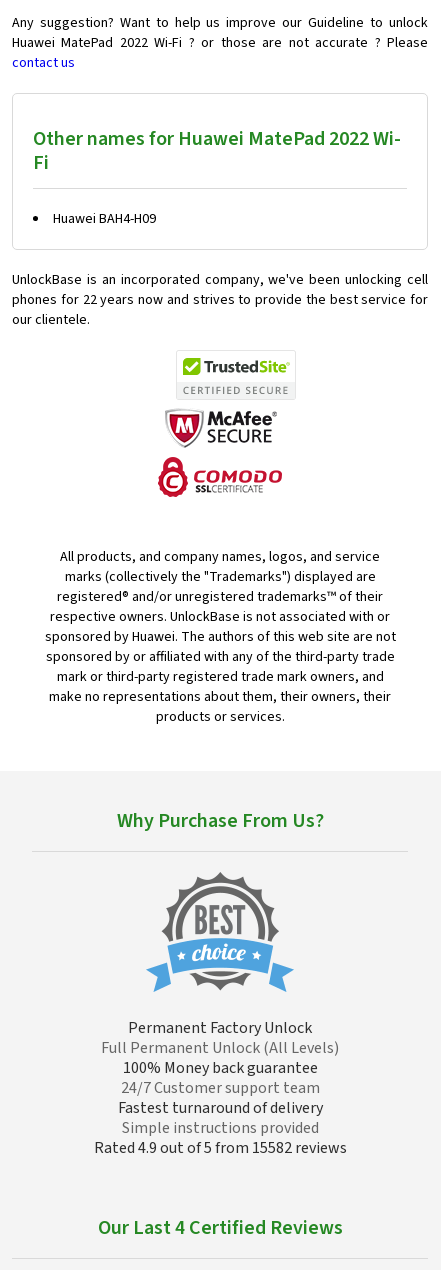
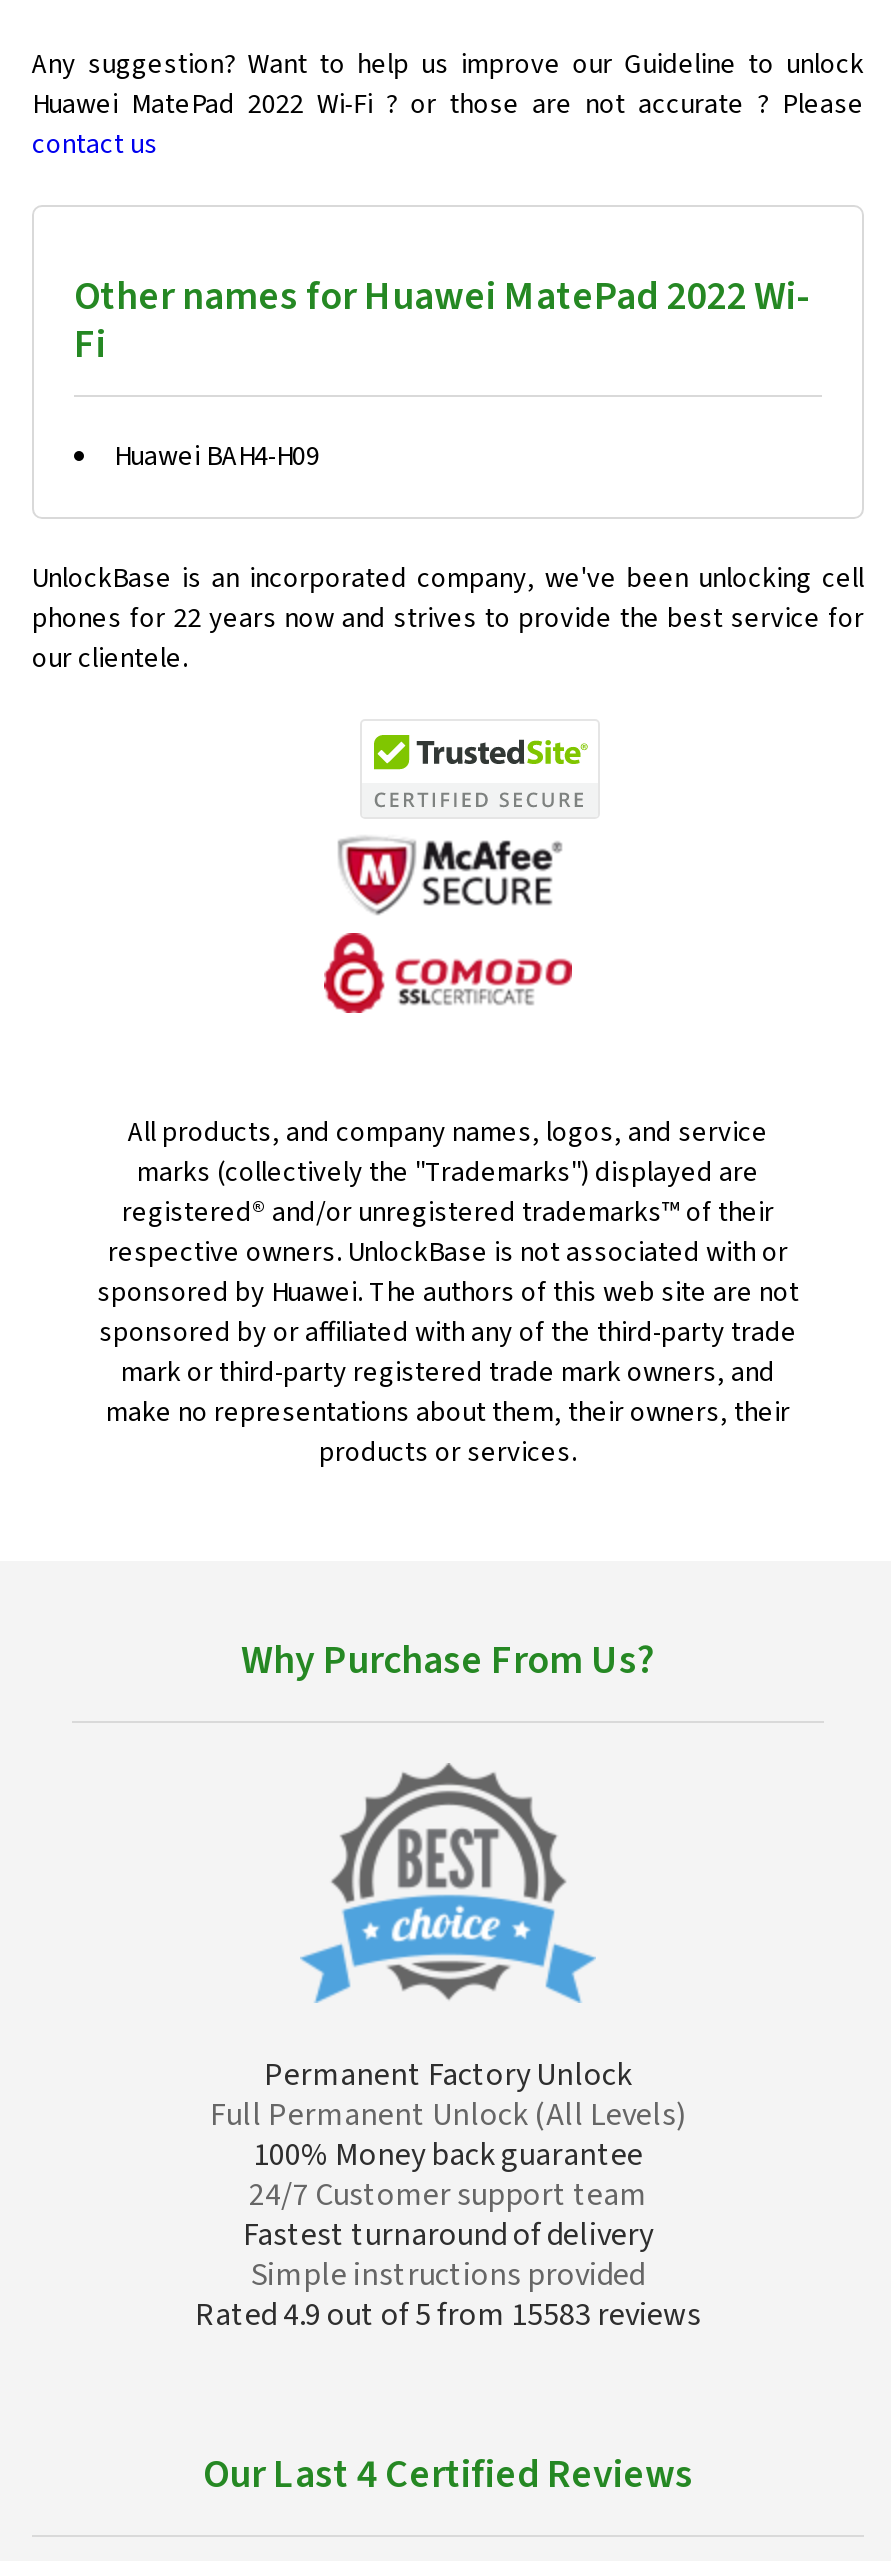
- Rated 4.9 out of 5 from 15582 reviews
+ Rated 4.9 out of 5 from 15583 reviews
